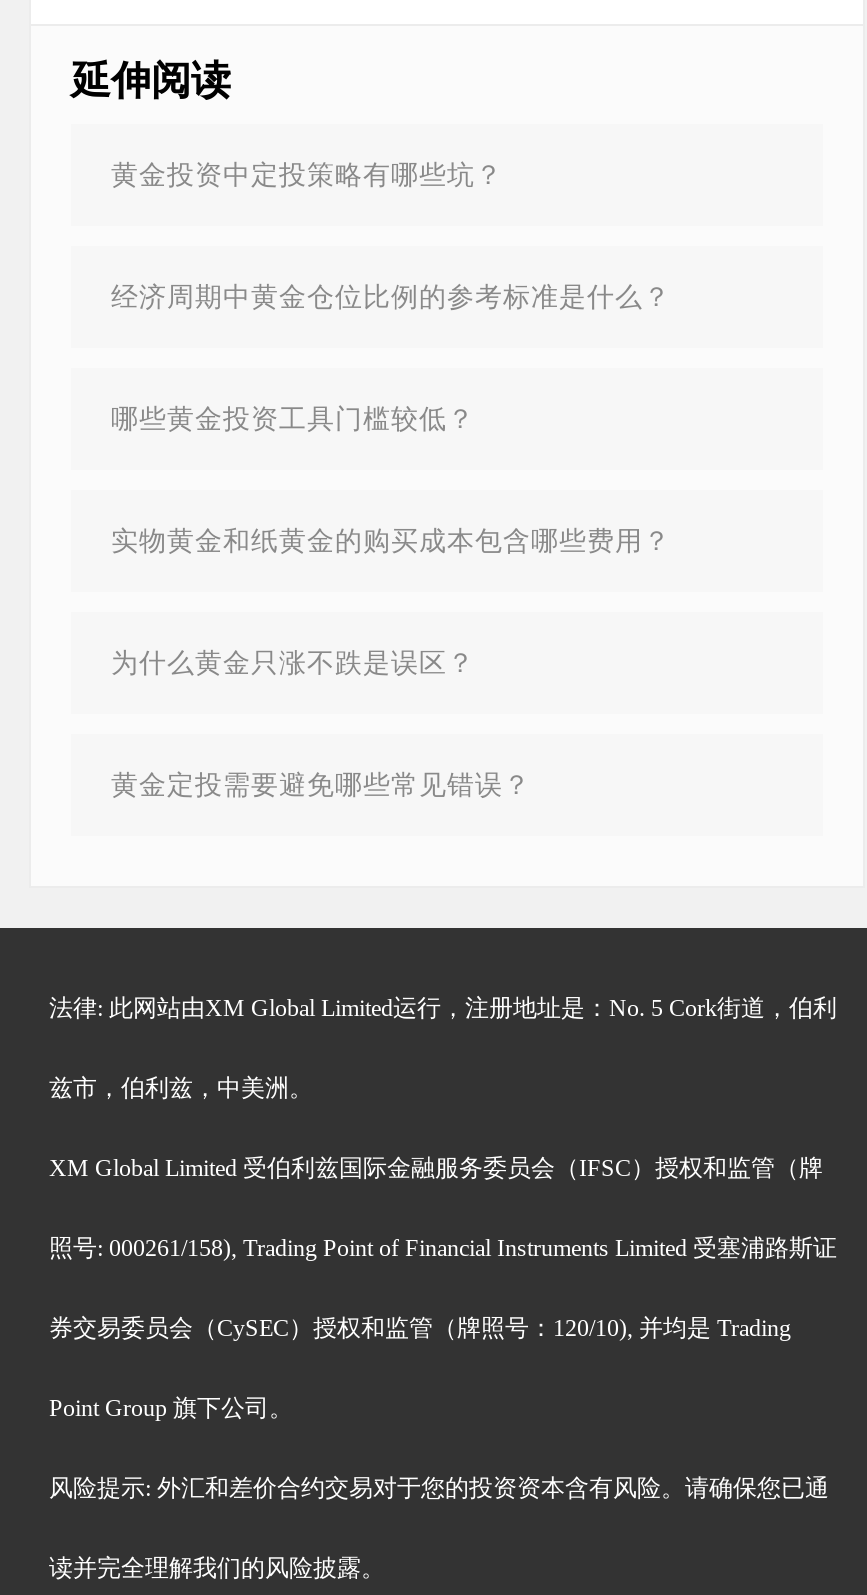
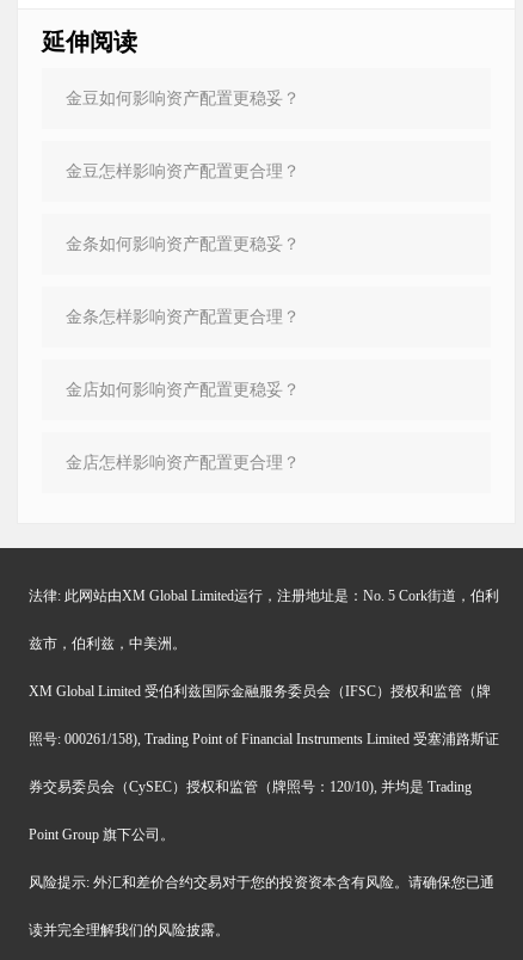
- 黄金投资中定投策略有哪些坑？
+ 金豆如何影响资产配置更稳妥？

- 经济周期中黄金仓位比例的参考标准是什么？
+ 金豆怎样影响资产配置更合理？

- 哪些黄金投资工具门槛较低？
+ 金条如何影响资产配置更稳妥？

- 实物黄金和纸黄金的购买成本包含哪些费用？
+ 金条怎样影响资产配置更合理？

- 为什么黄金只涨不跌是误区？
+ 金店如何影响资产配置更稳妥？

- 黄金定投需要避免哪些常见错误？
+ 金店怎样影响资产配置更合理？
